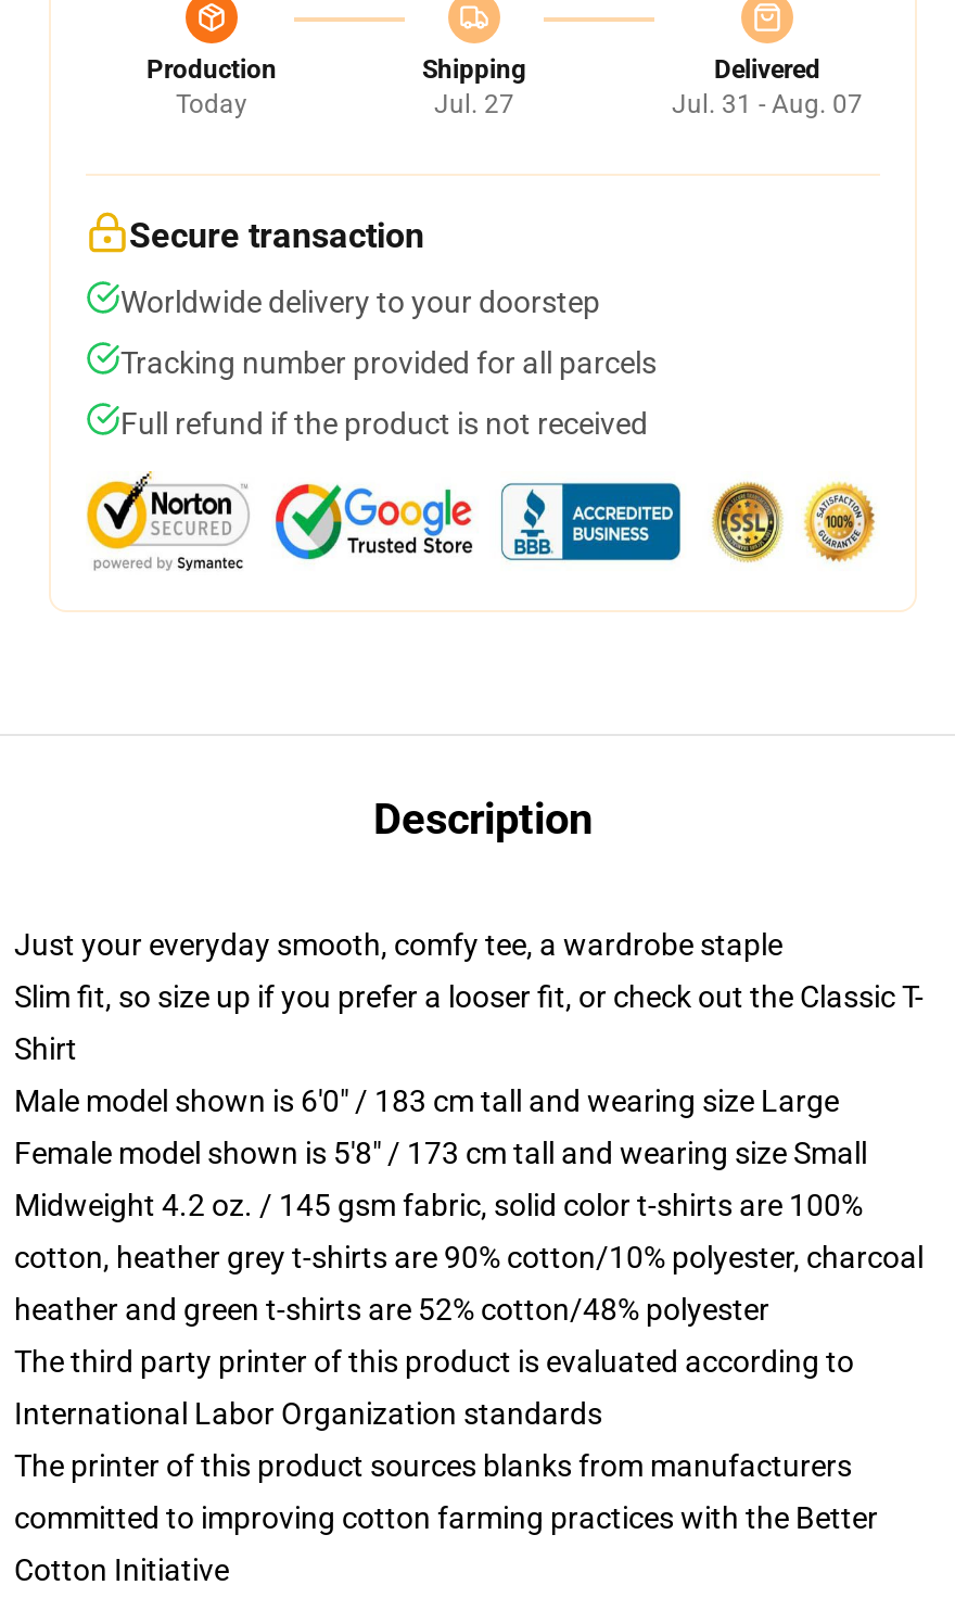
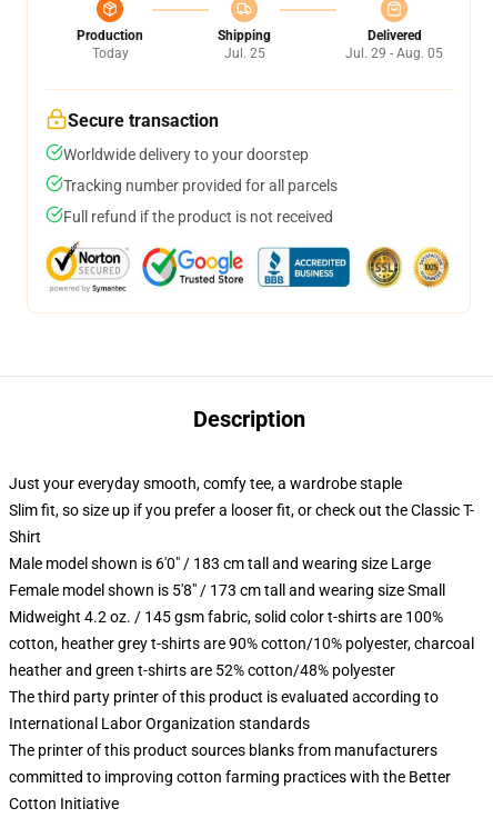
- Jul. 27
+ Jul. 25

- Jul. 31 - Aug. 07
+ Jul. 29 - Aug. 05
